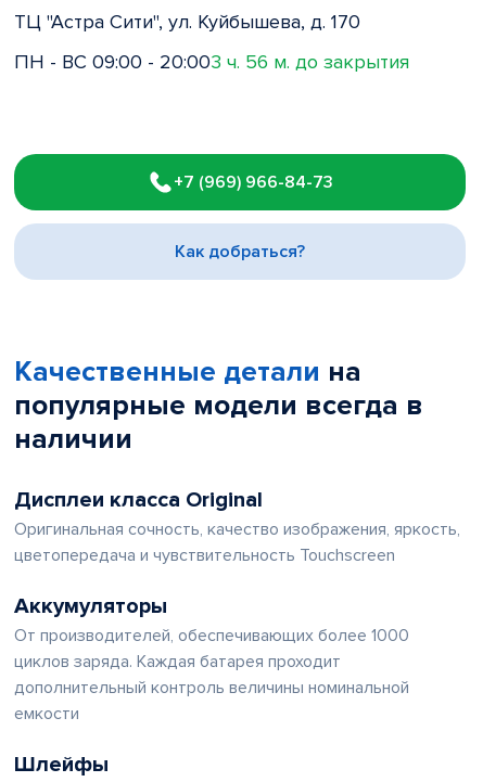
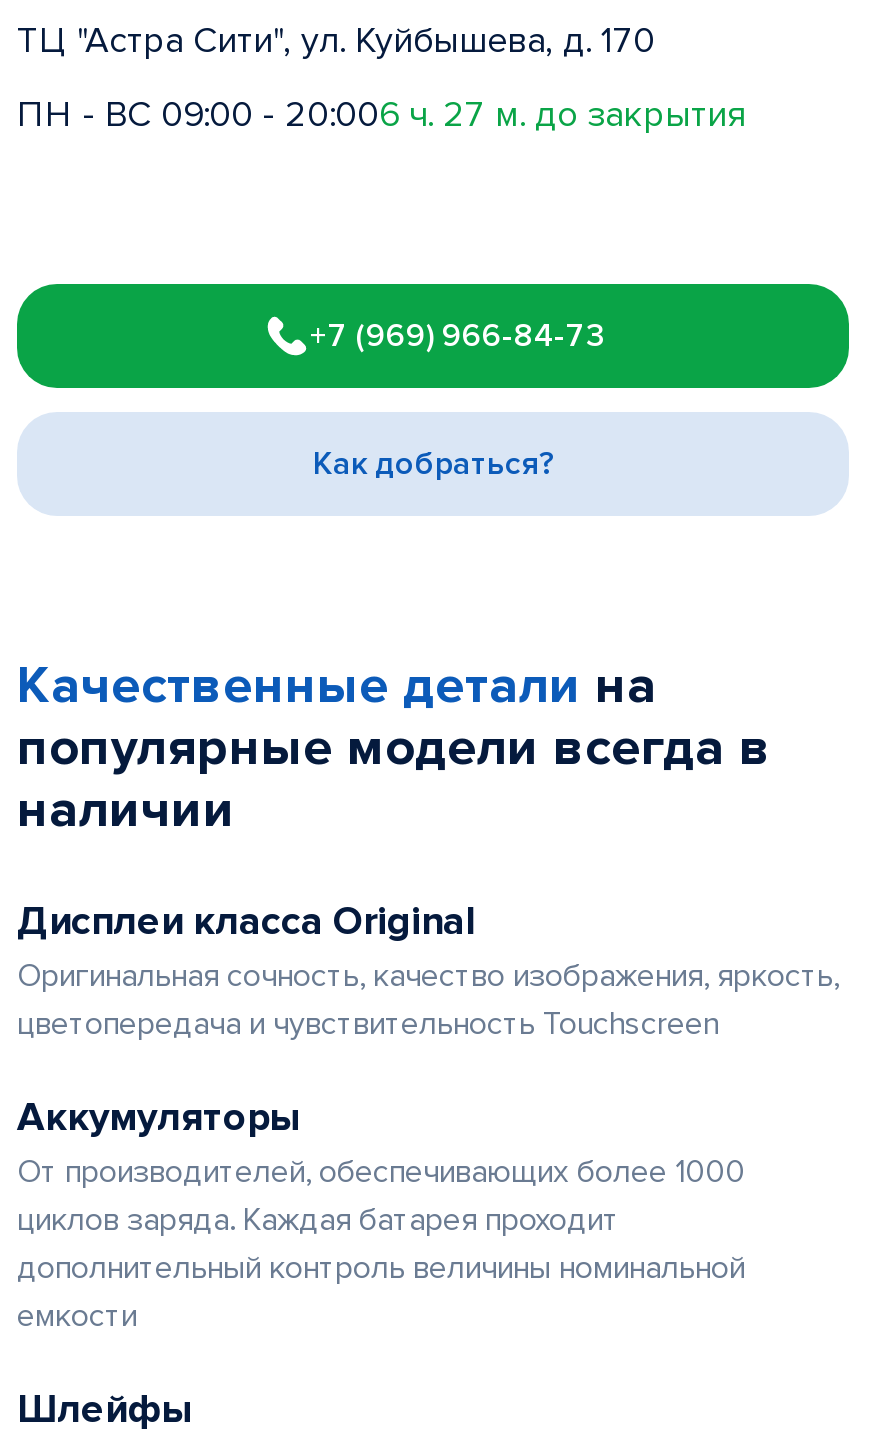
- ПН - ВС 09:00 - 20:003 ч. 56 м. до закрытия
+ ПН - ВС 09:00 - 20:006 ч. 27 м. до закрытия
